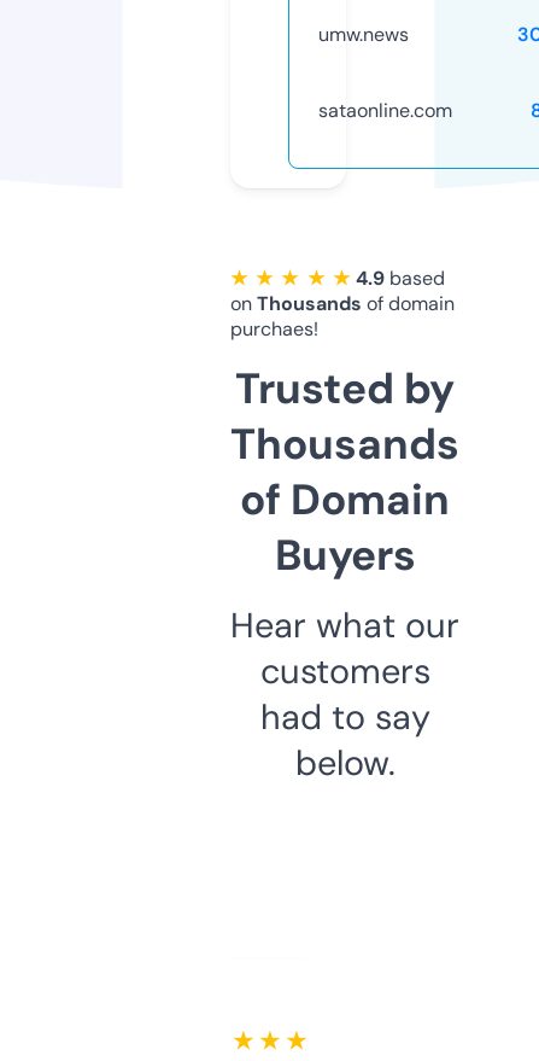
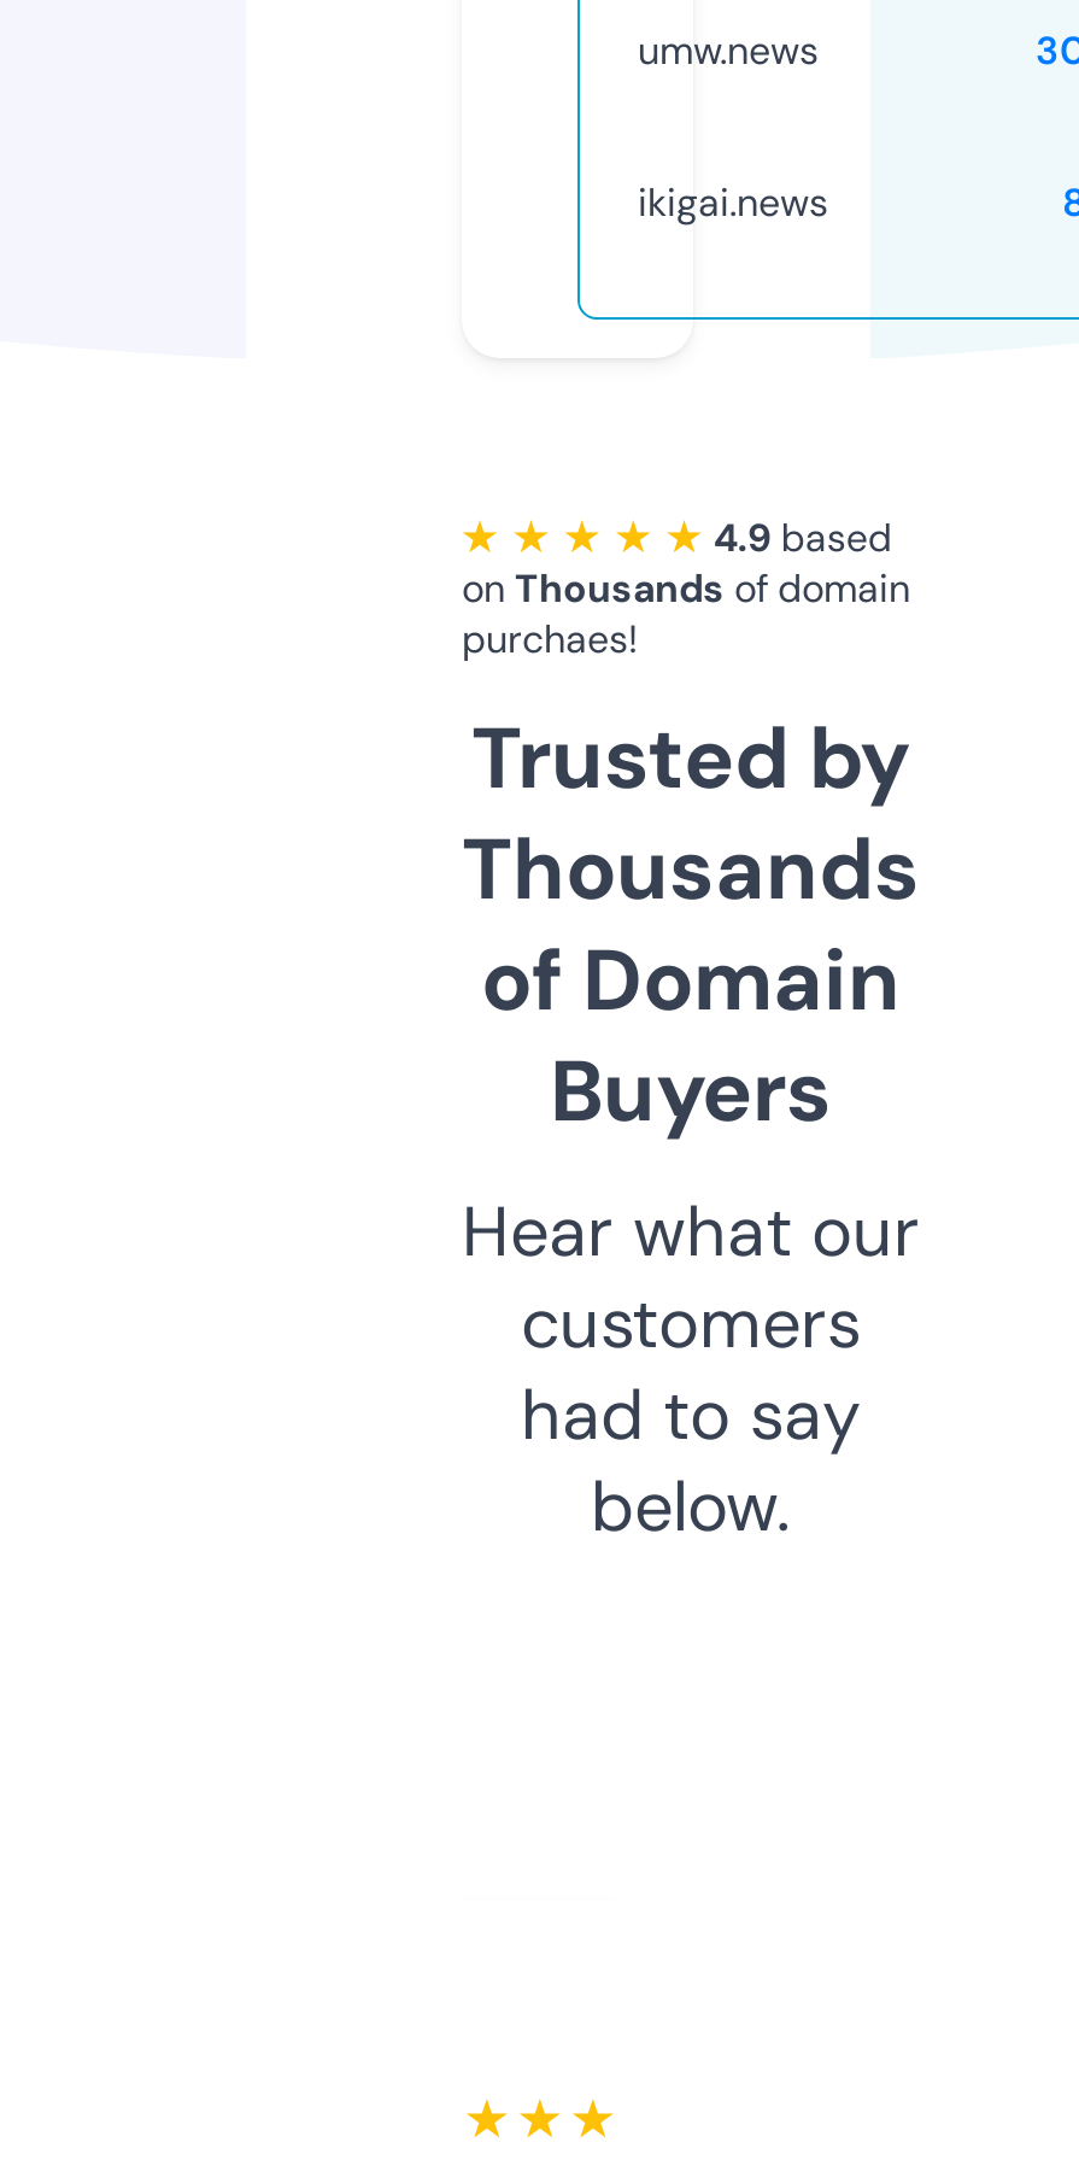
- sataonline.com
+ ikigai.news
